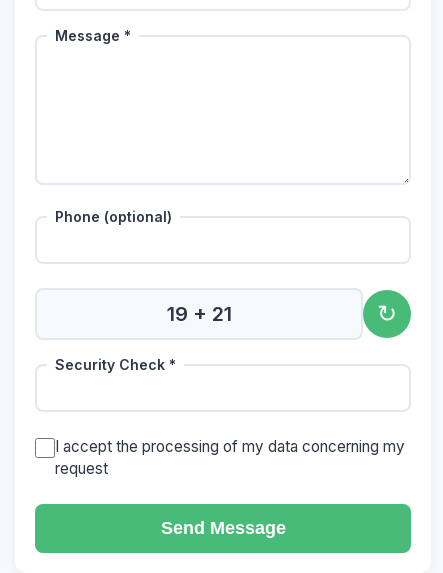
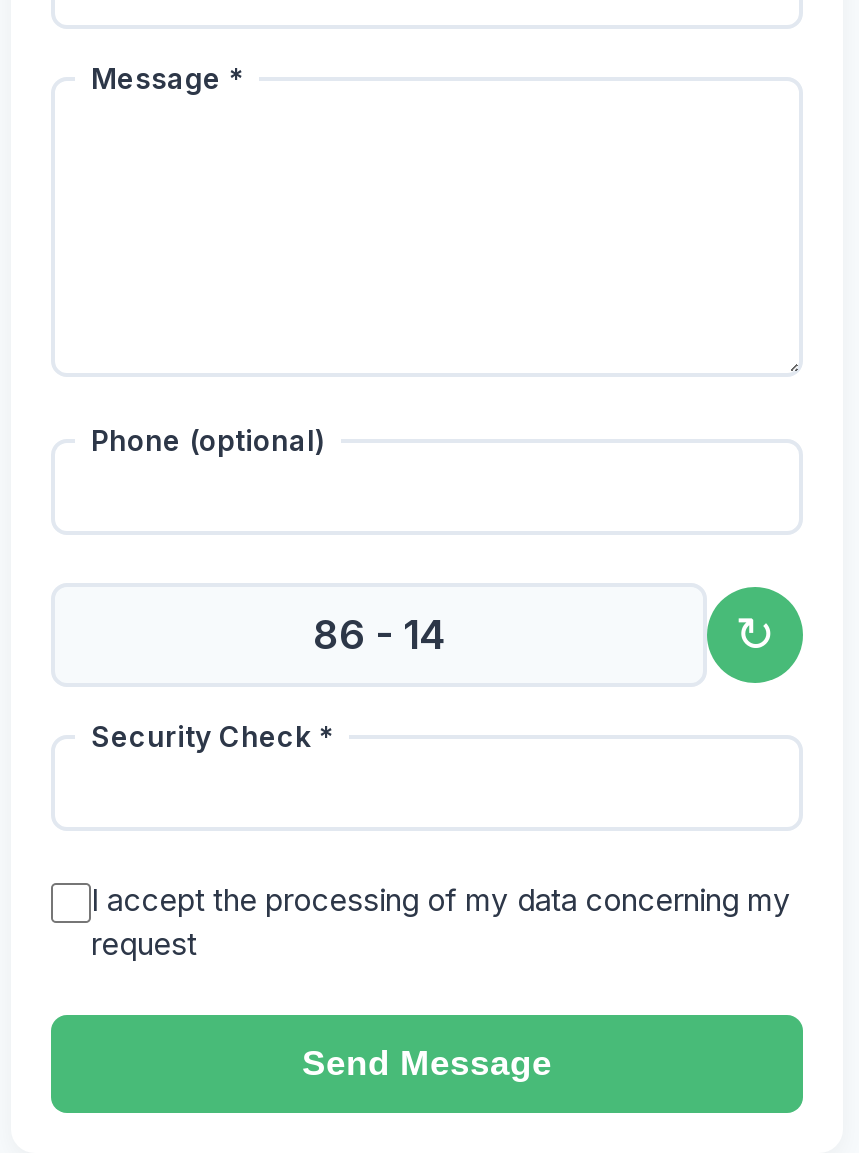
- 19 + 21
+ 86 - 14
